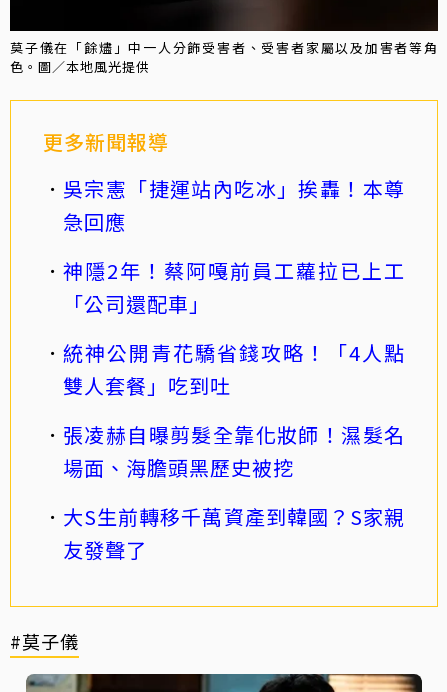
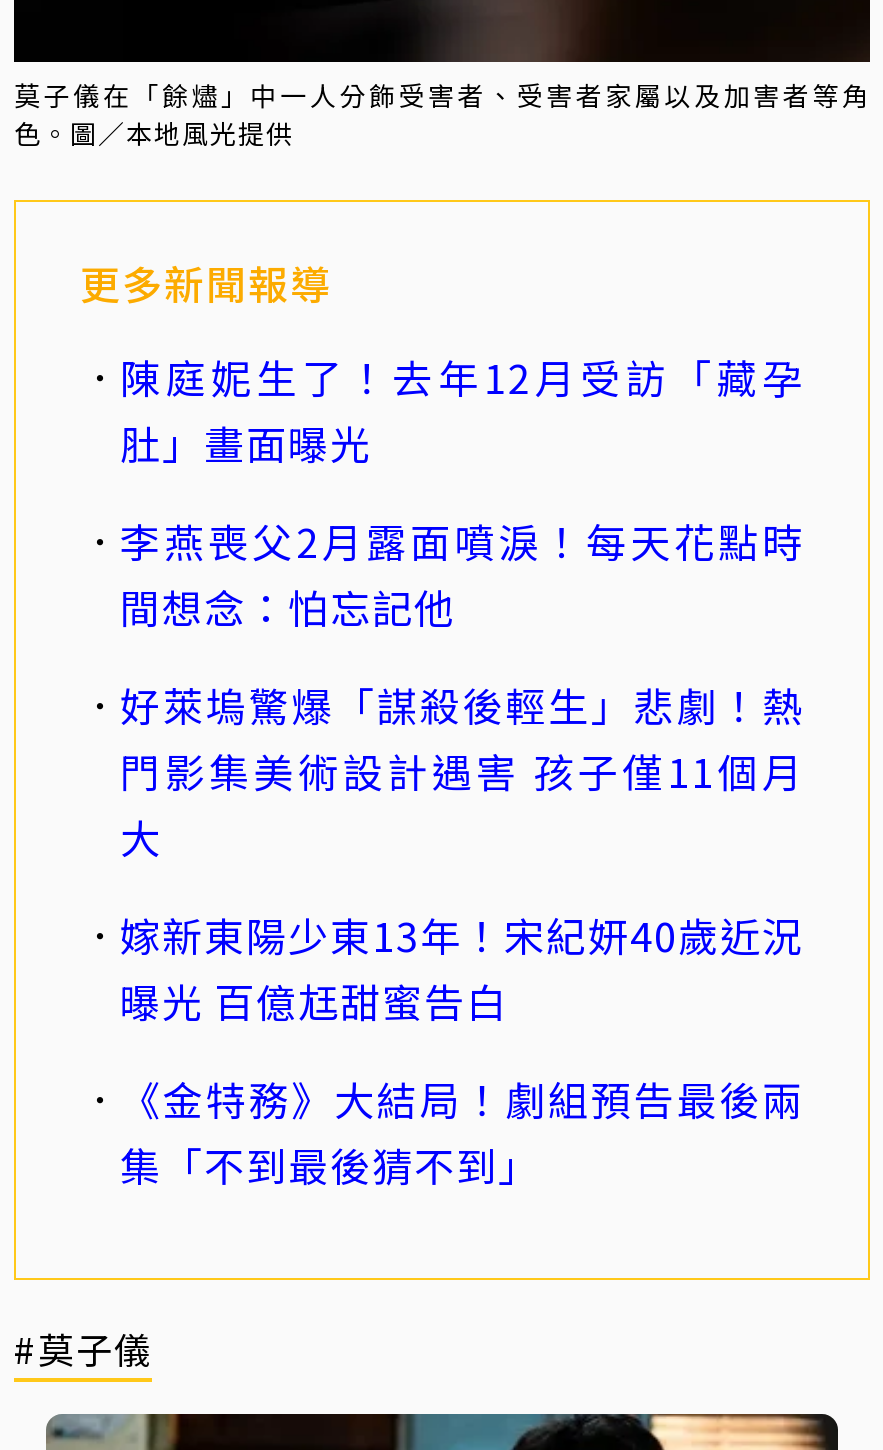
- 吳宗憲「捷運站內吃冰」挨轟！本尊
- 急回應
+ 陳庭妮生了！去年12月受訪「藏孕
+ 肚」畫面曝光

- 神隱2年！蔡阿嘎前員工蘿拉已上工
- 「公司還配車」
+ 李燕喪父2月露面噴淚！每天花點時
+ 間想念：怕忘記他

- 統神公開青花驕省錢攻略！「4人點
- 雙人套餐」吃到吐
+ 好萊塢驚爆「謀殺後輕生」悲劇！熱
+ 門影集美術設計遇害 孩子僅11個月
+ 大

- 張凌赫自曝剪髮全靠化妝師！濕髮名
- 場面、海膽頭黑歷史被挖
+ 嫁新東陽少東13年！宋紀妍40歲近況
+ 曝光 百億尪甜蜜告白

- 大S生前轉移千萬資產到韓國？S家親
- 友發聲了
+ 《金特務》大結局！劇組預告最後兩
+ 集「不到最後猜不到」
